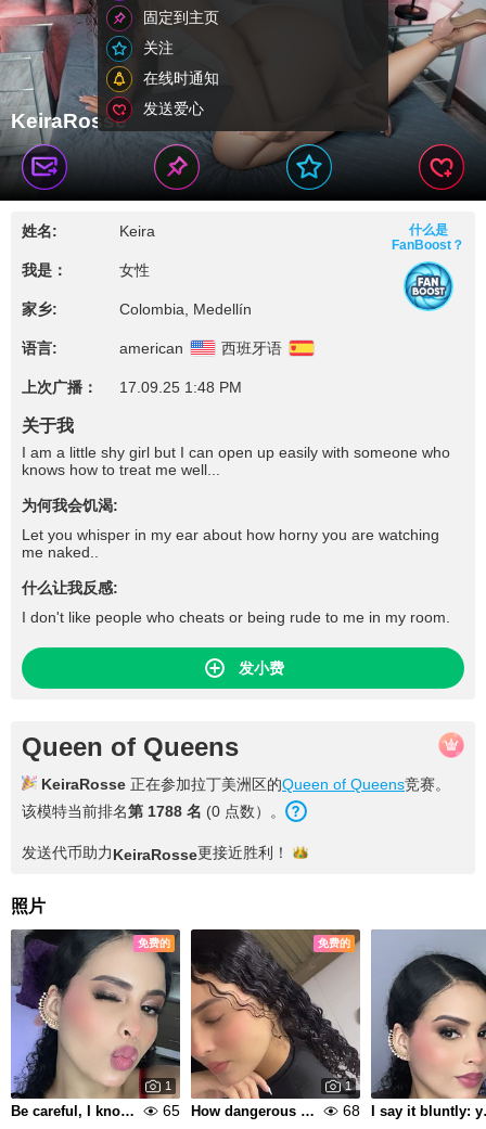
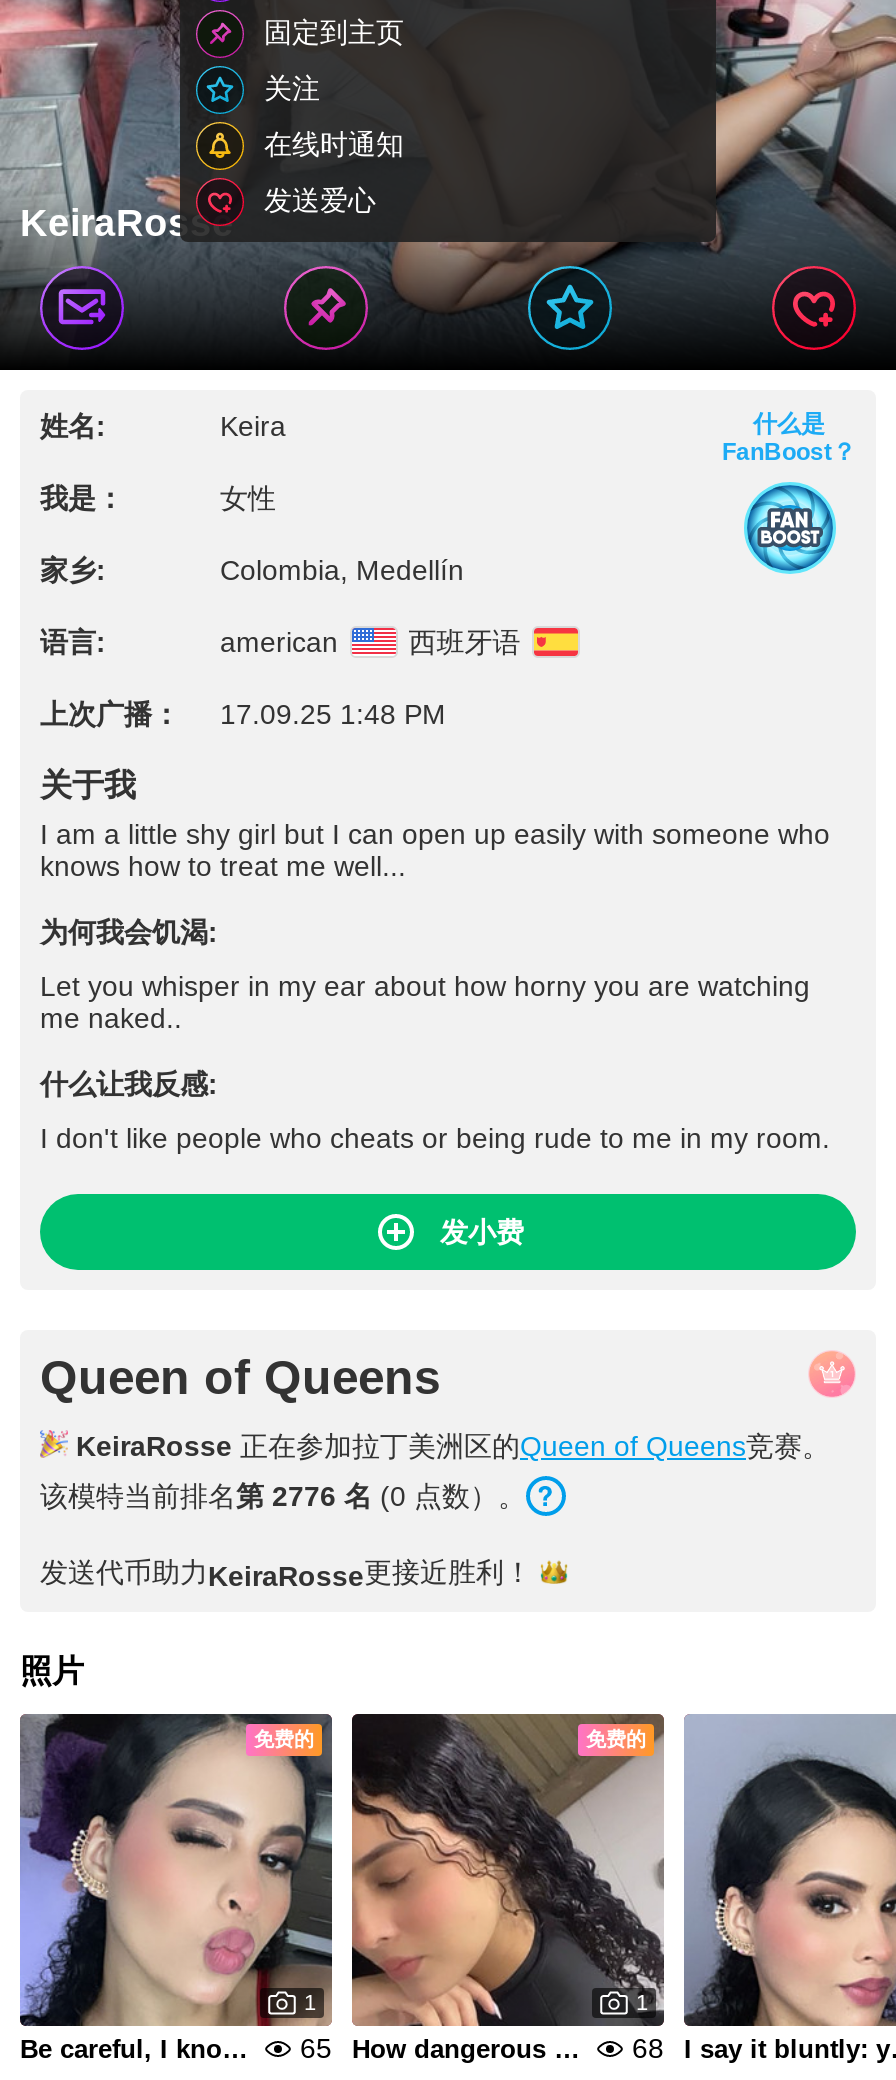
- 该模特当前排名第1788名(0 点数）。
+ 该模特当前排名第2776名(0 点数）。
